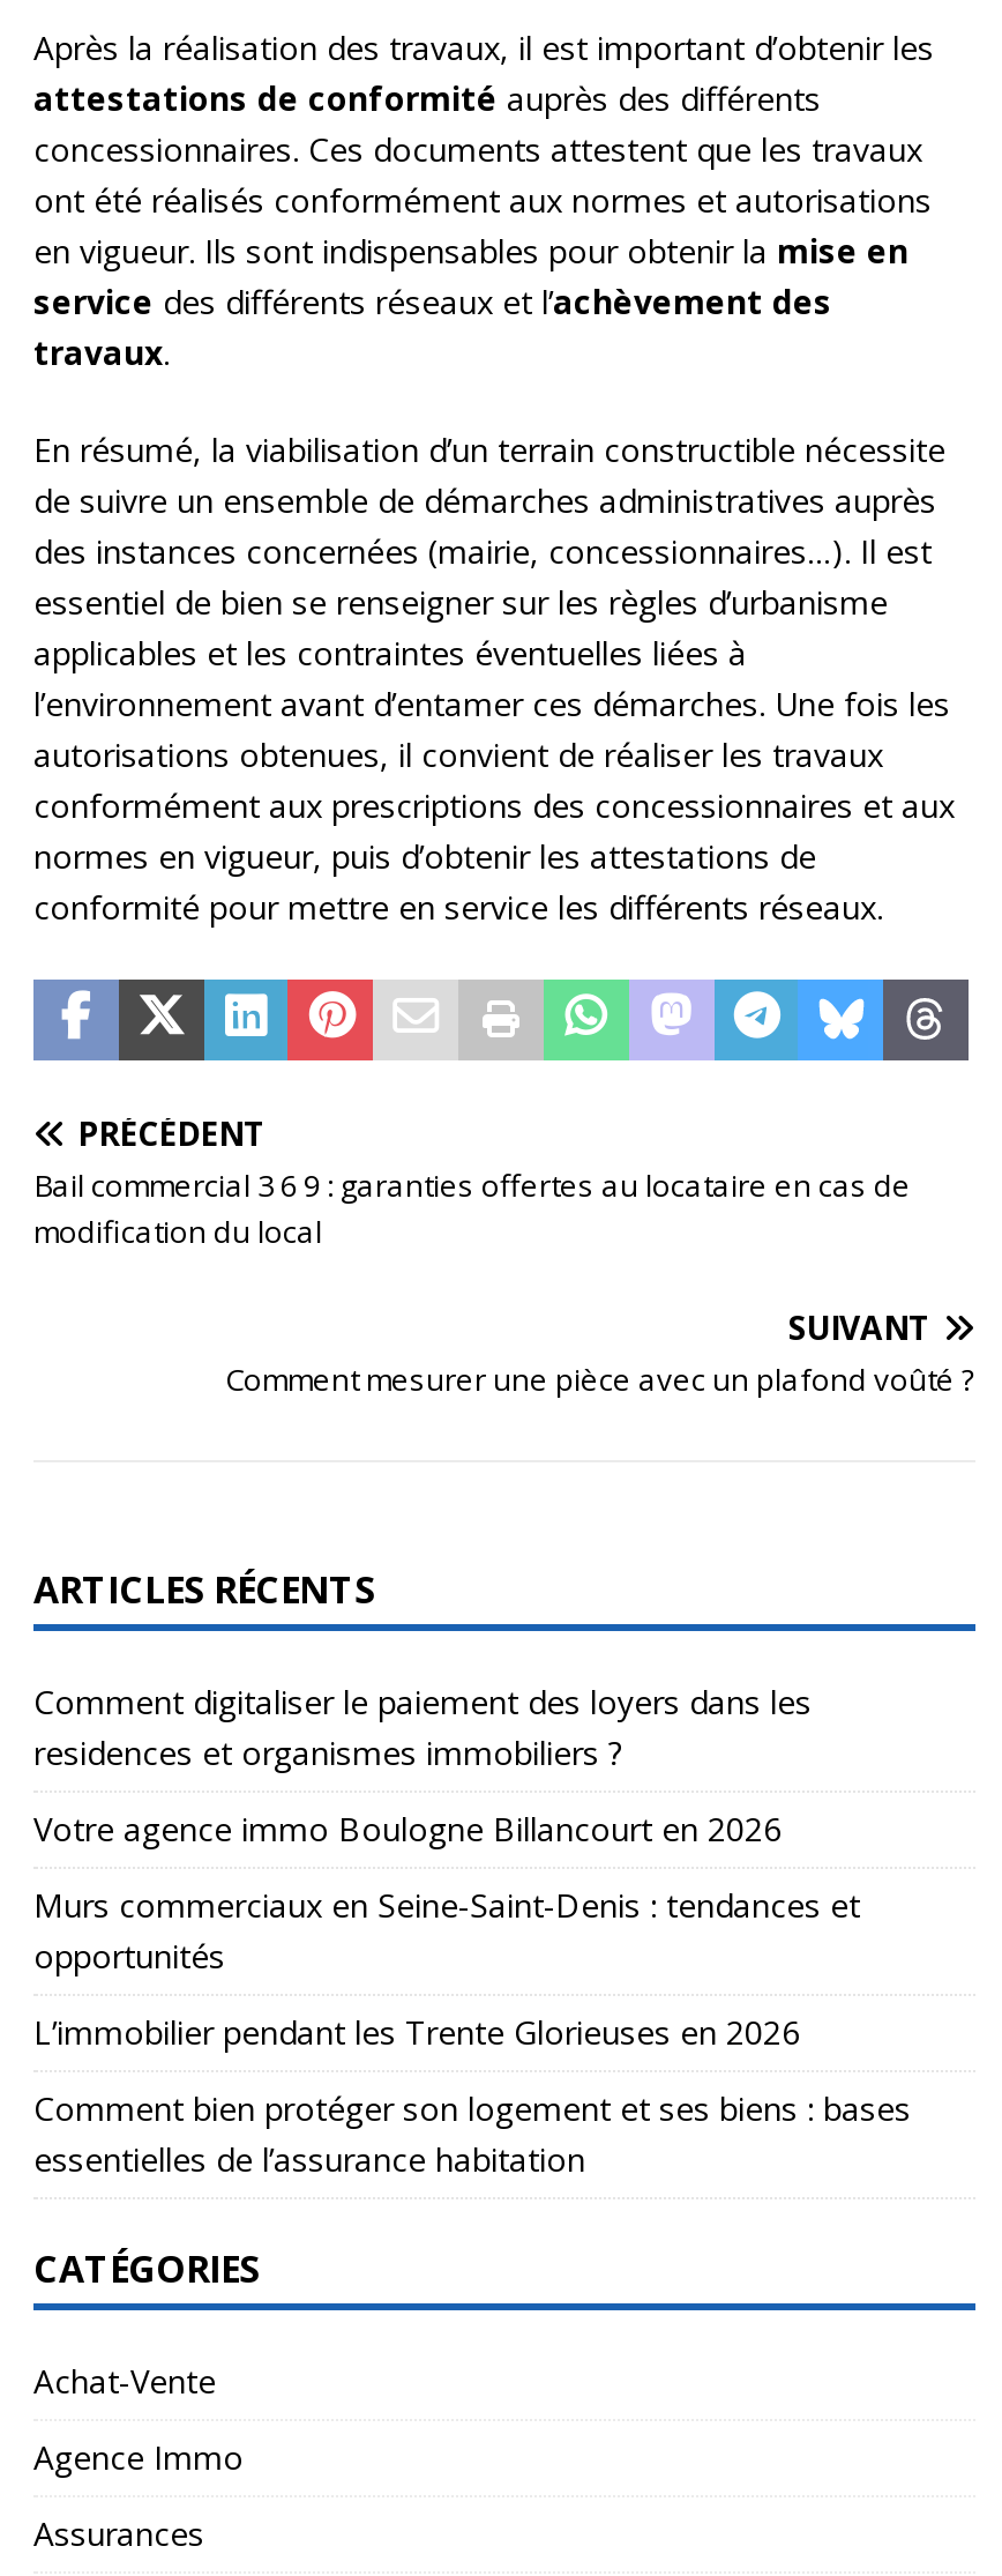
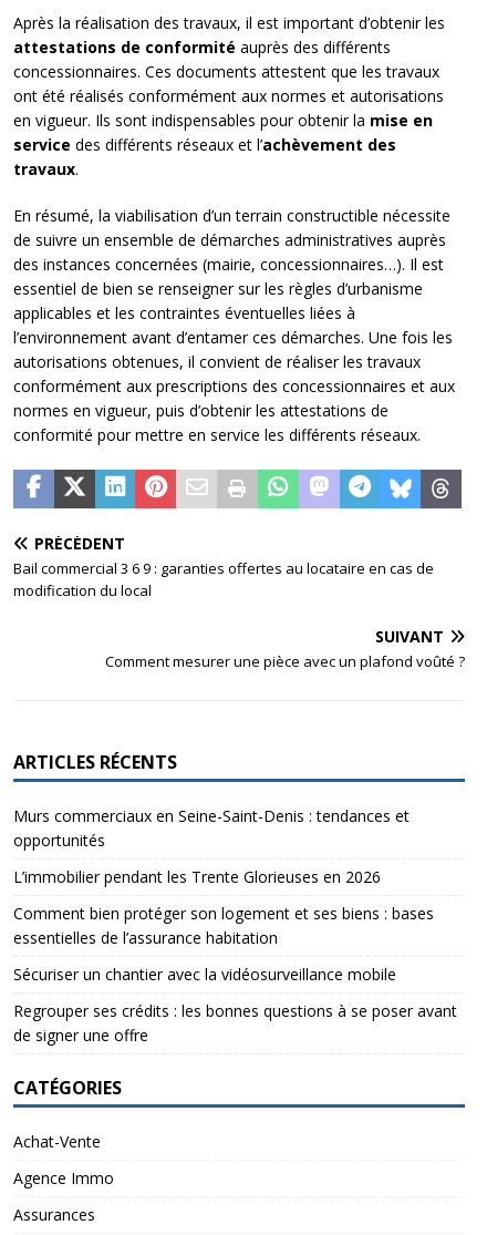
- Comment digitaliser le paiement des loyers dans les
- residences et organismes immobiliers ?
- Votre agence immo Boulogne Billancourt en 2026

moved up: Murs commerciaux en Seine-Saint-Denis : tendances et | opportunités | L’immobilier pendant les Trente Glorieuses en 2026 | Comment bien protéger son logement et ses biens : bases | essentielles de l’assurance habitation

+ Sécuriser un chantier avec la vidéosurveillance mobile
+ Regrouper ses crédits : les bonnes questions à se poser avant
+ de signer une offre
